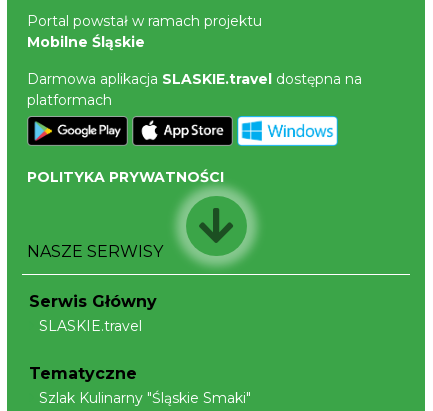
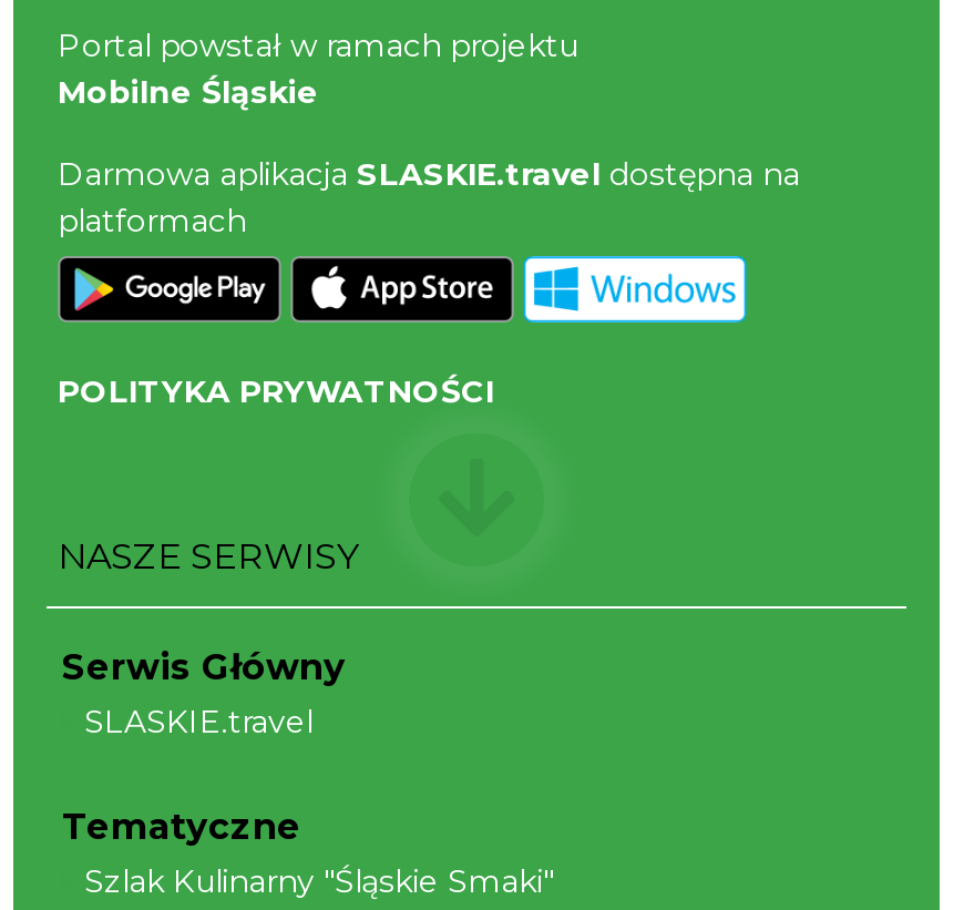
- [image]
